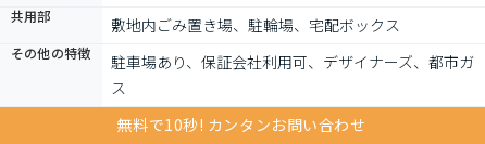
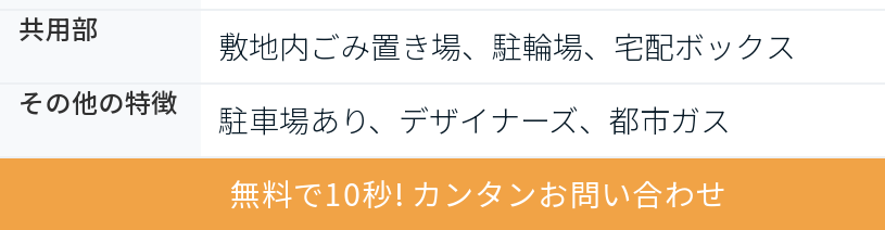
- 駐車場あり、保証会社利用可、デザイナーズ、都市ガ
- ス
+ 駐車場あり、デザイナーズ、都市ガス
